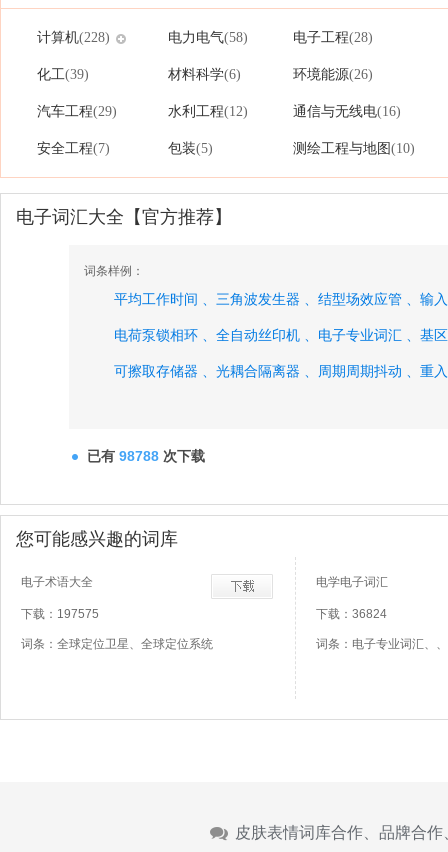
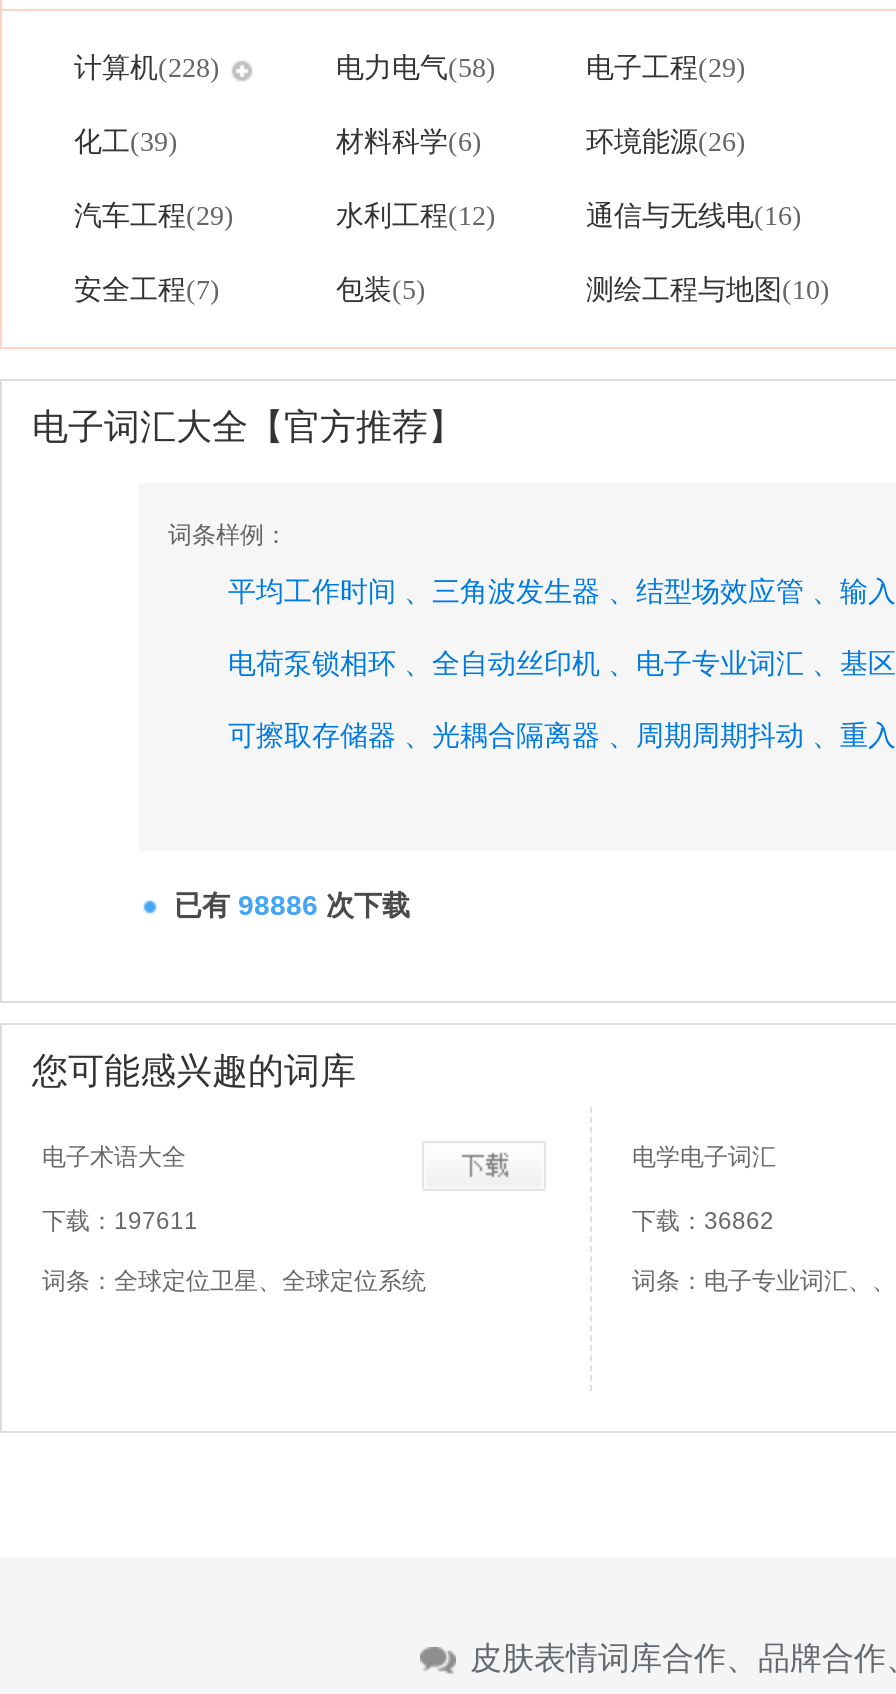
- 电子工程(28)
+ 电子工程(29)

- 已有98788次下载
+ 已有98886次下载

- 下载：197575
+ 下载：197611

- 下载：36824
+ 下载：36862
